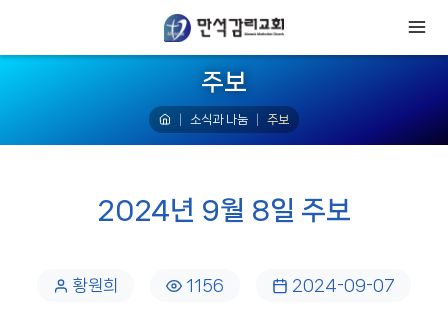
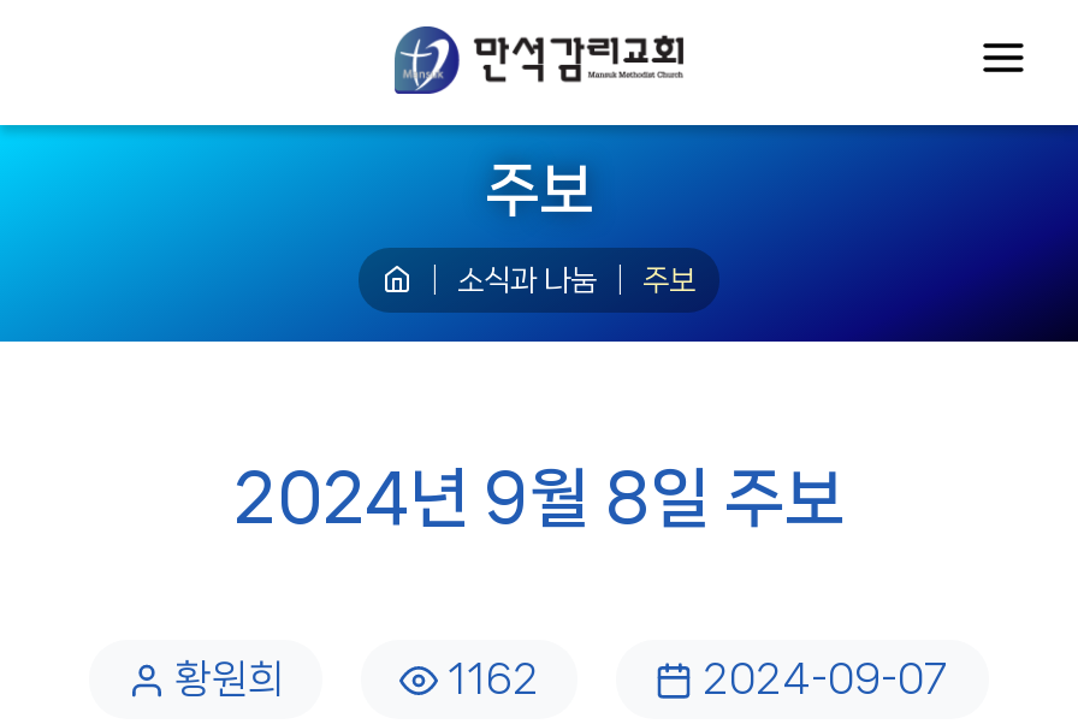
- 1156
+ 1162
